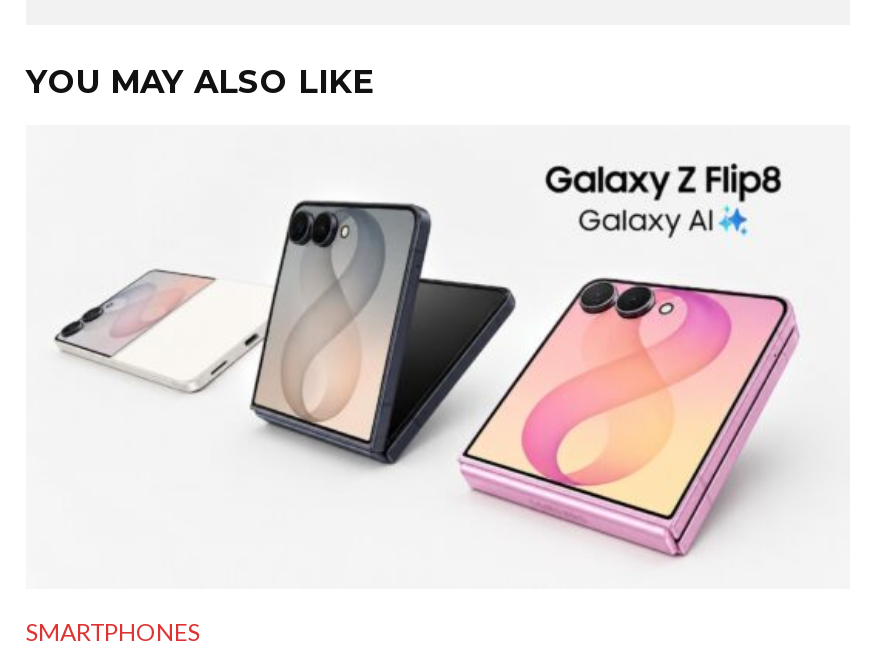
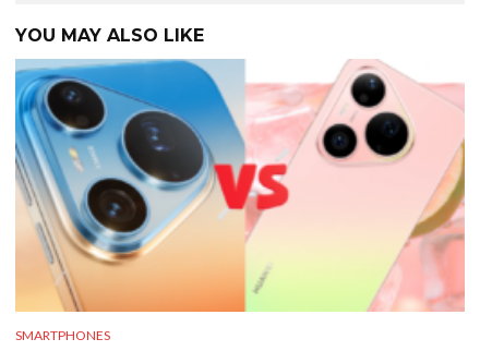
- [image]
+ [image]
